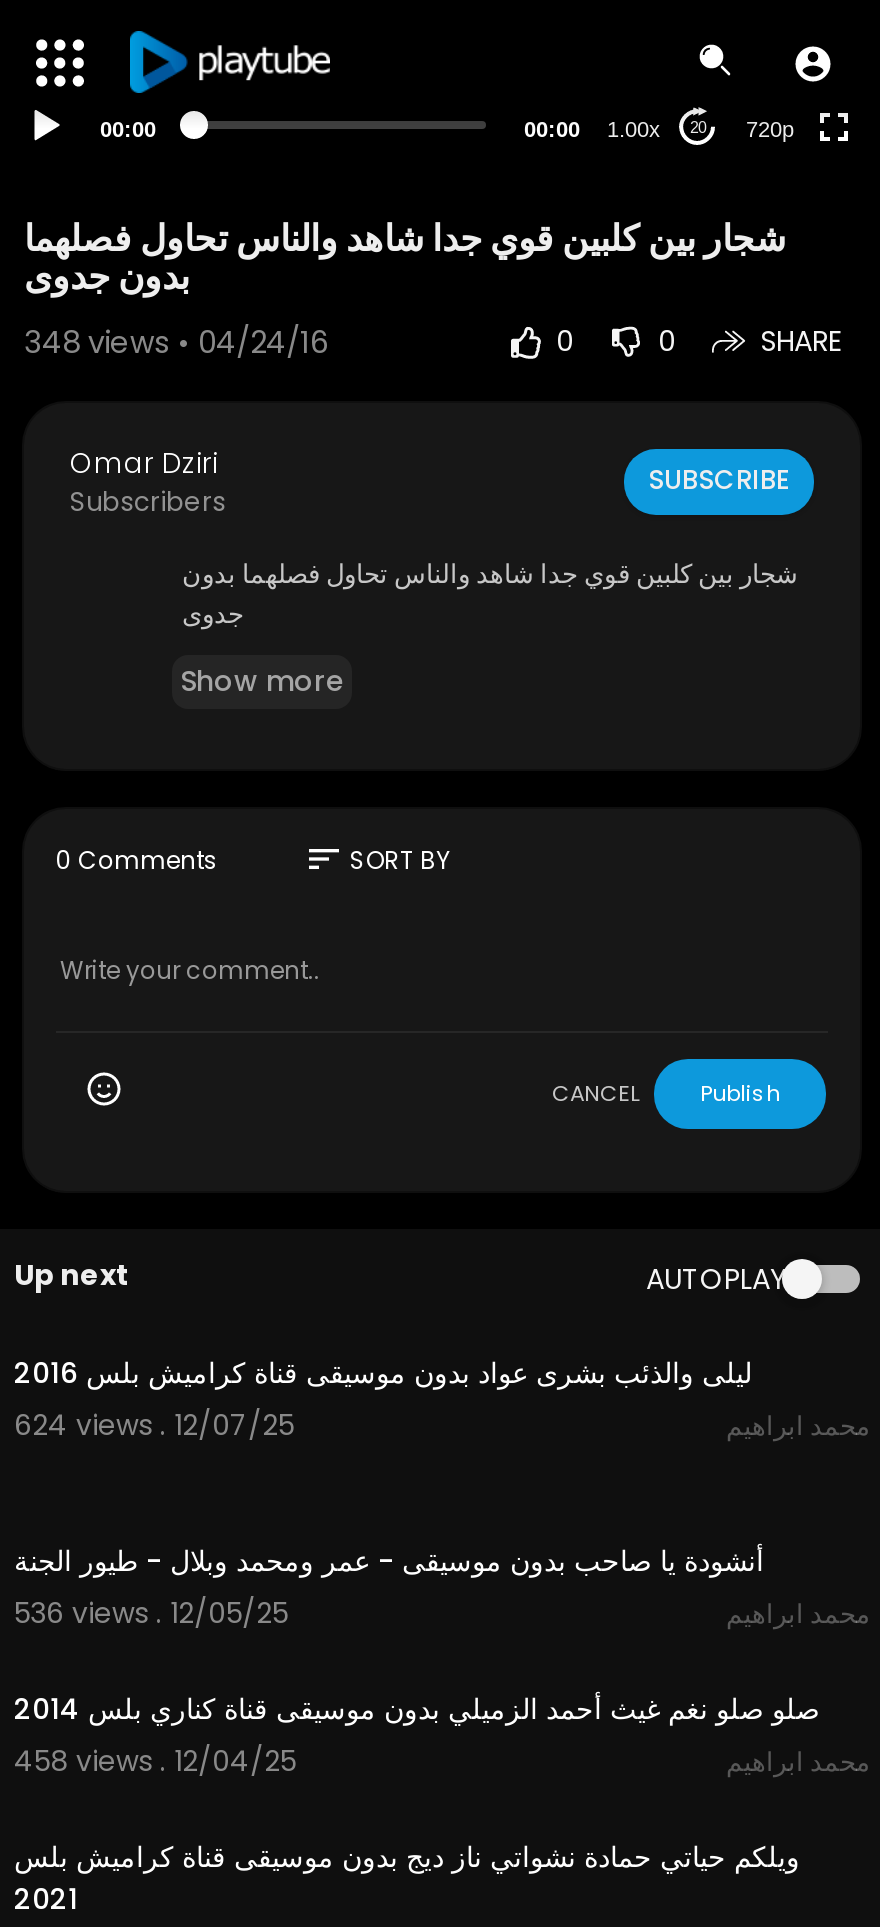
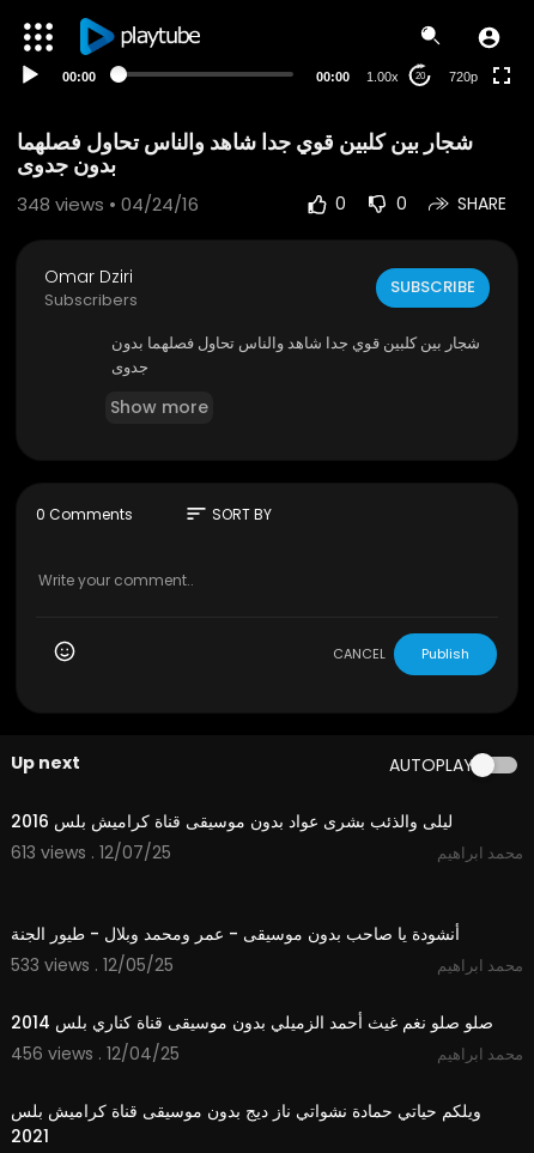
- 624 views . 12/07/25
+ 613 views . 12/07/25

- 536 views . 12/05/25
+ 533 views . 12/05/25

- 458 views . 12/04/25
+ 456 views . 12/04/25
